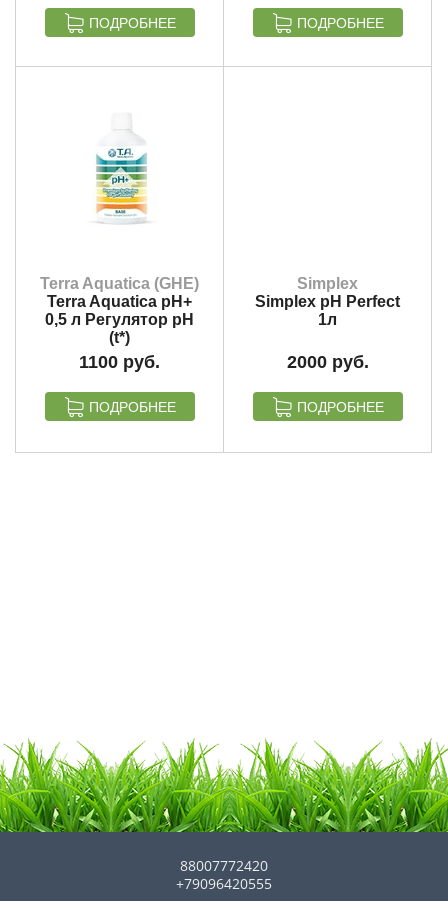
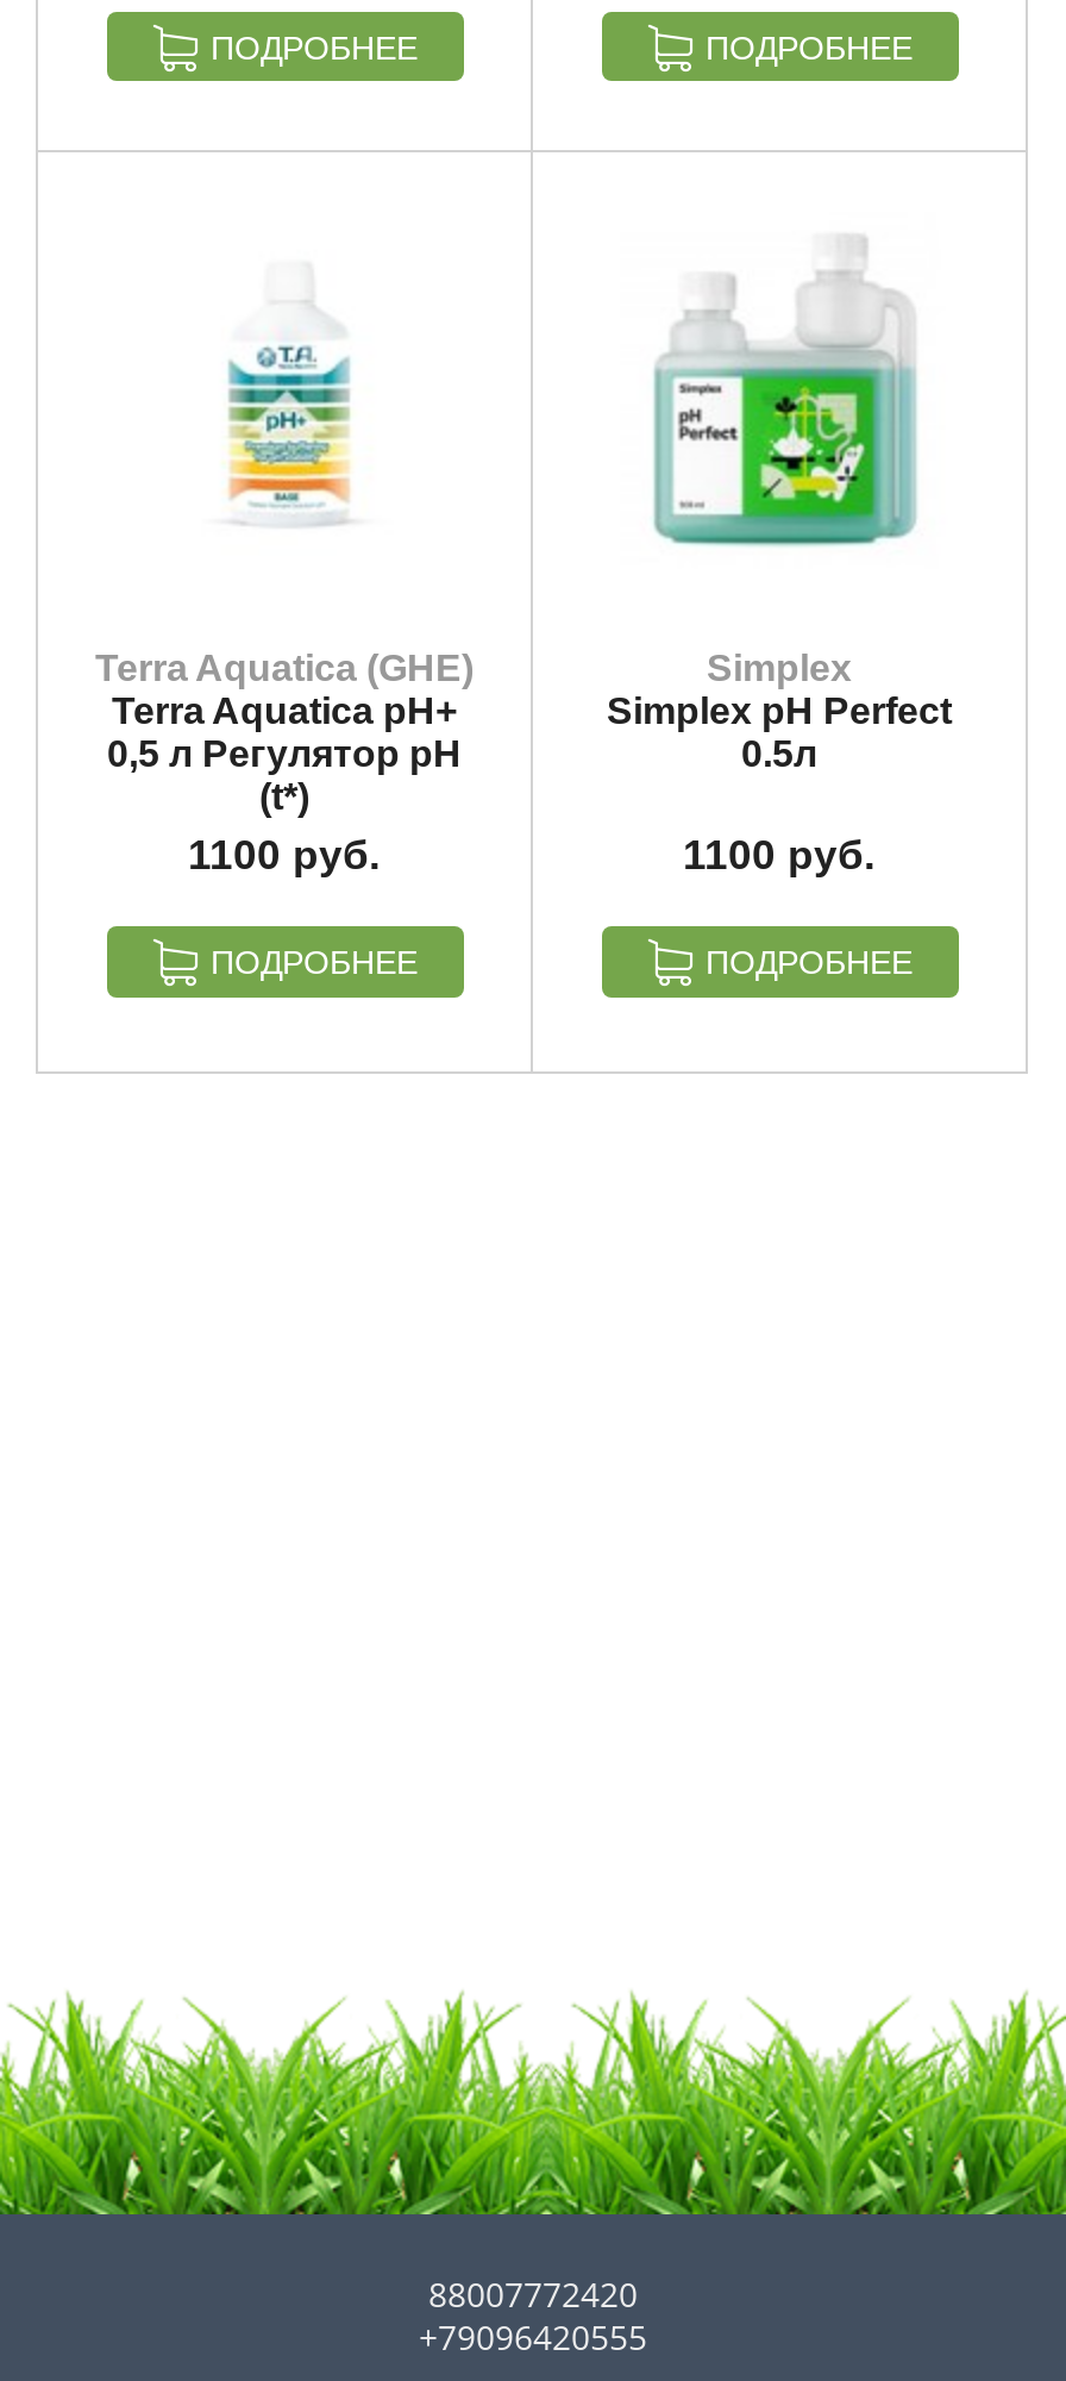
+ [image]

- 1л
+ 0.5л

- 2000
+ 1100
